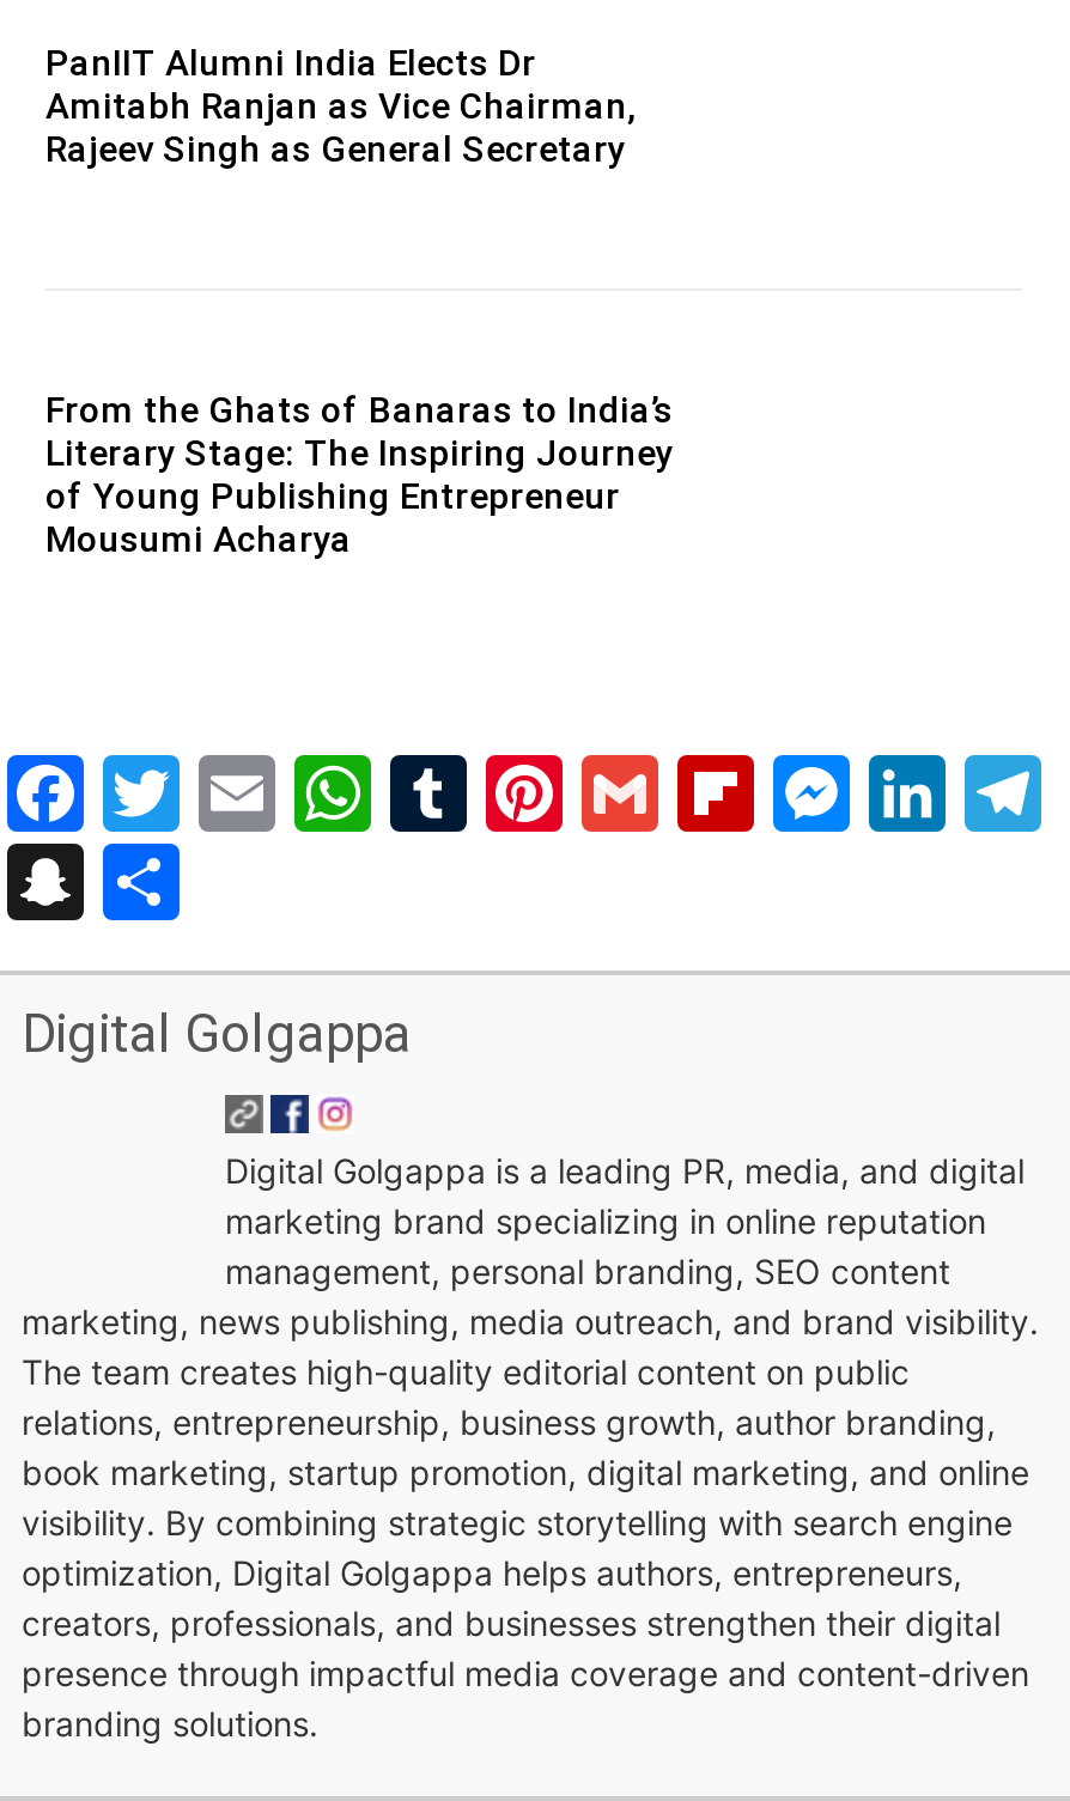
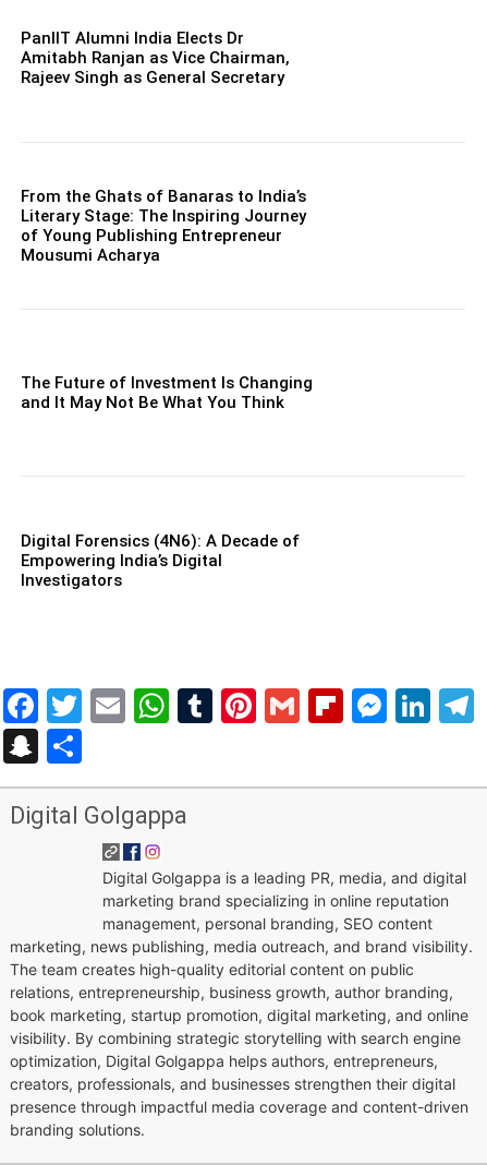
+ The Future of Investment Is Changing
+ and It May Not Be What You Think

+ Digital Forensics (4N6): A Decade of
+ Empowering India’s Digital
+ Investigators
